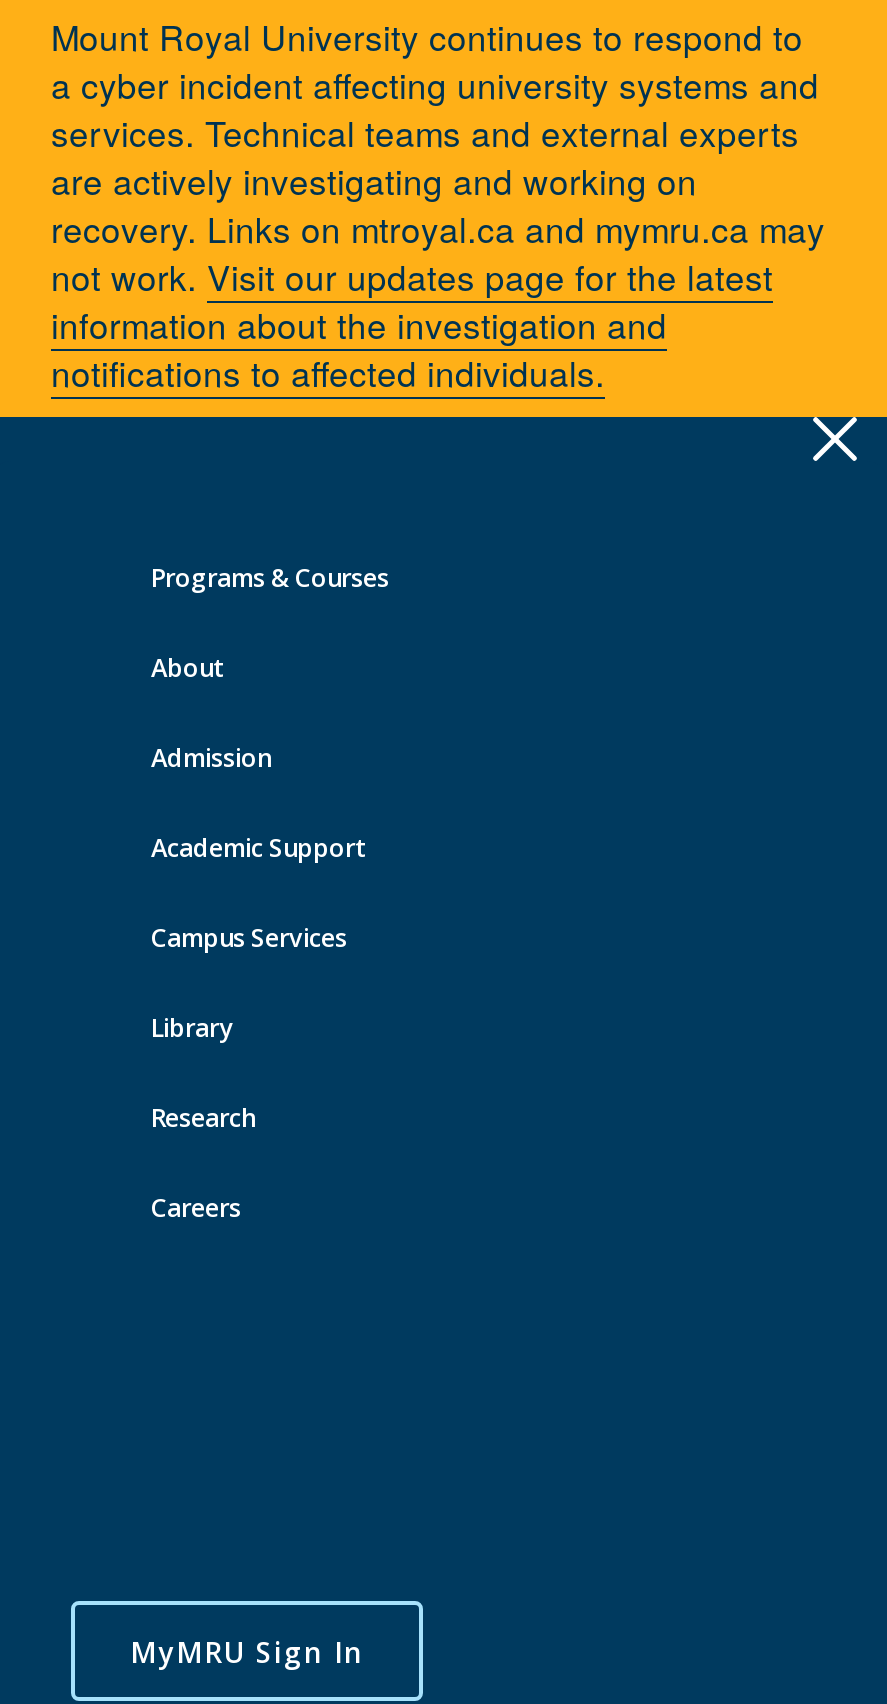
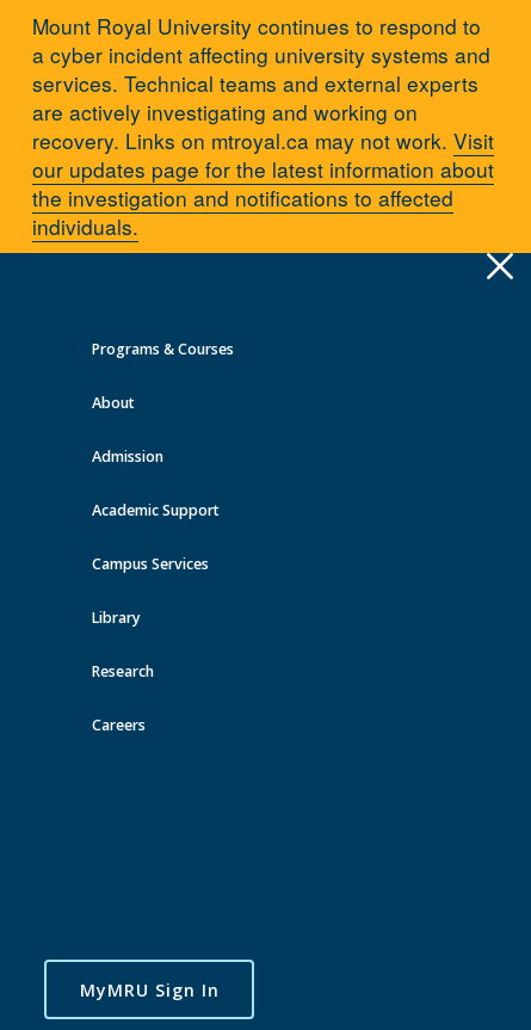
- recovery. Links on mtroyal.ca and mymru.ca may
- not work. Visit our updates page for the latest
- information about the investigation and
- notifications to affected individuals.
+ recovery. Links on mtroyal.ca may not work. Visit
+ our updates page for the latest information about
+ the investigation and notifications to affected
+ individuals.
